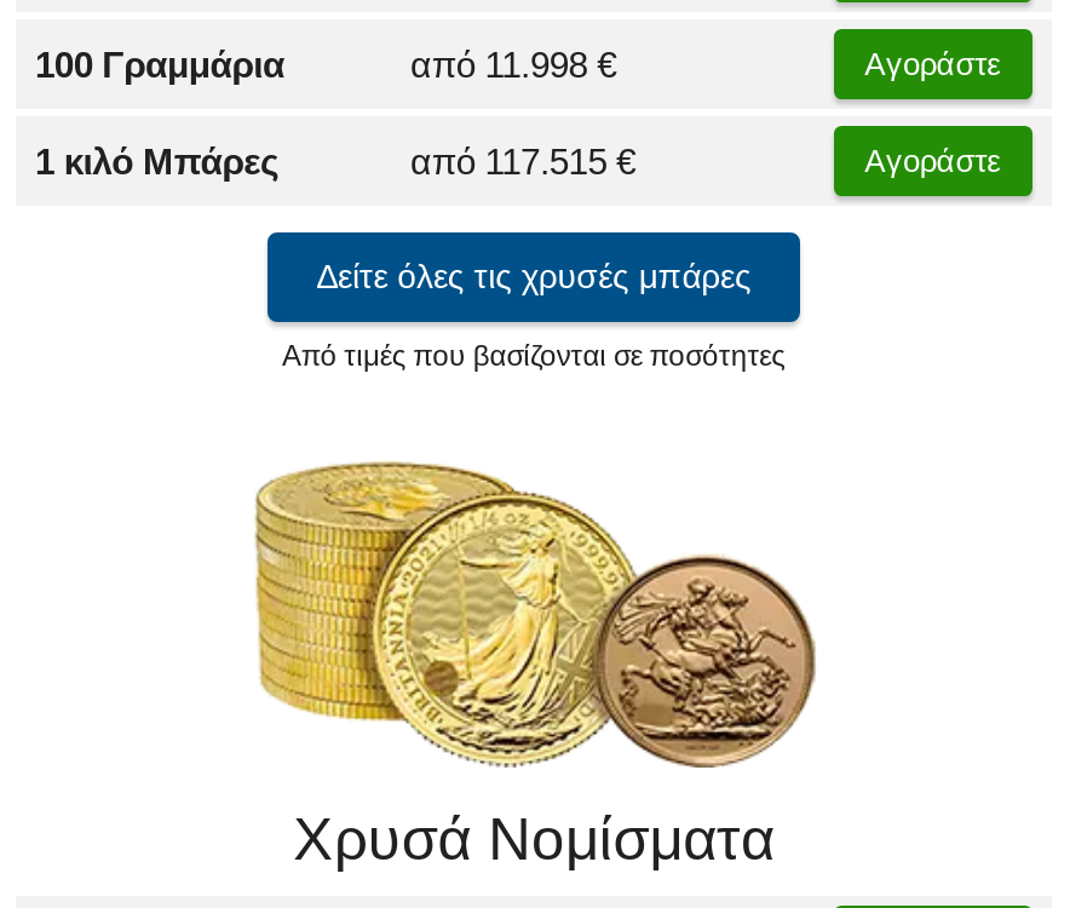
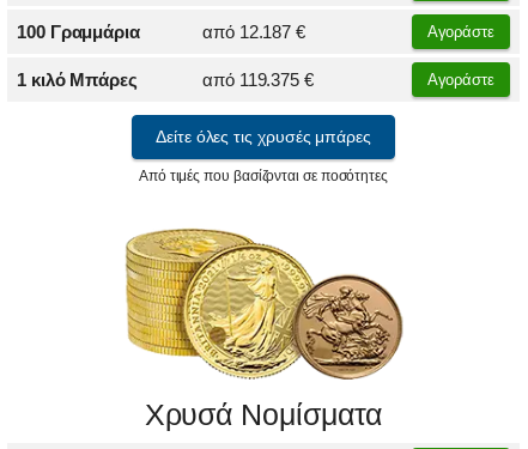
- από 11.998 €
+ από 12.187 €

- από 117.515 €
+ από 119.375 €
